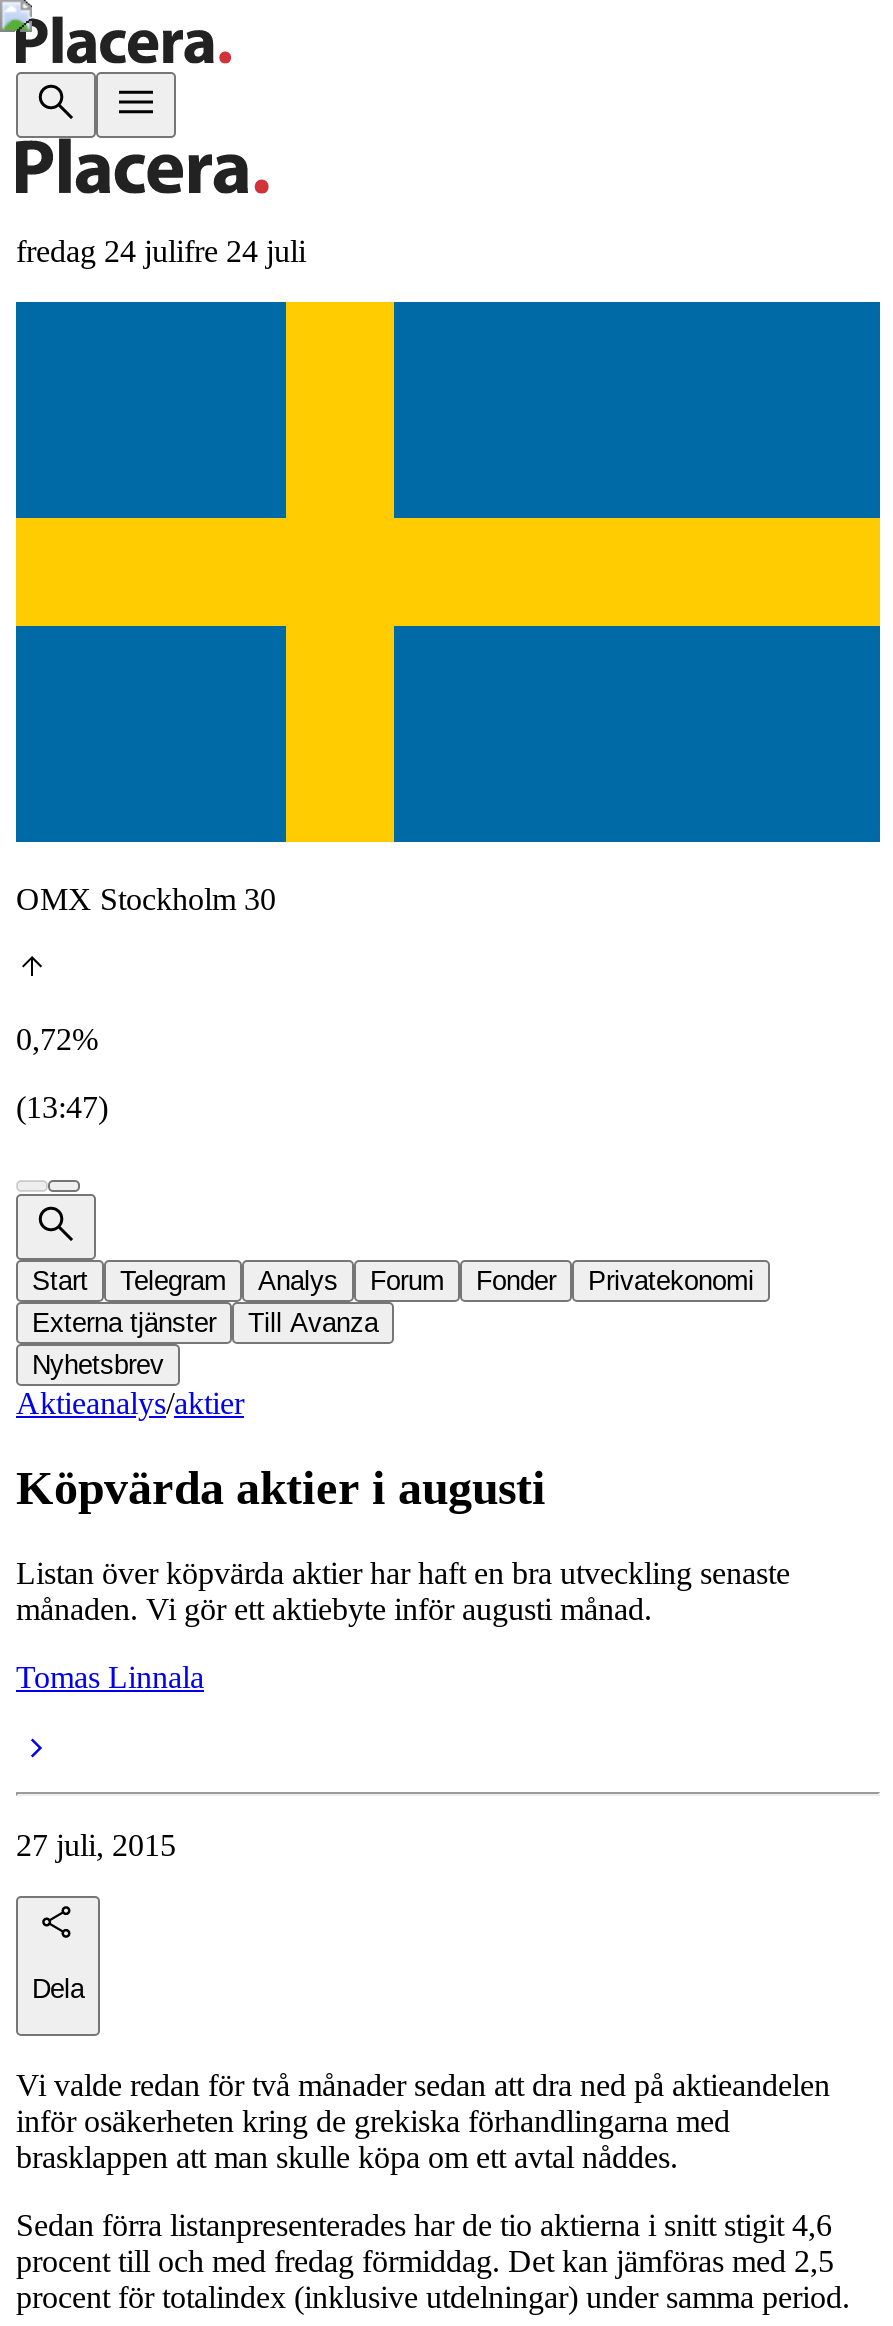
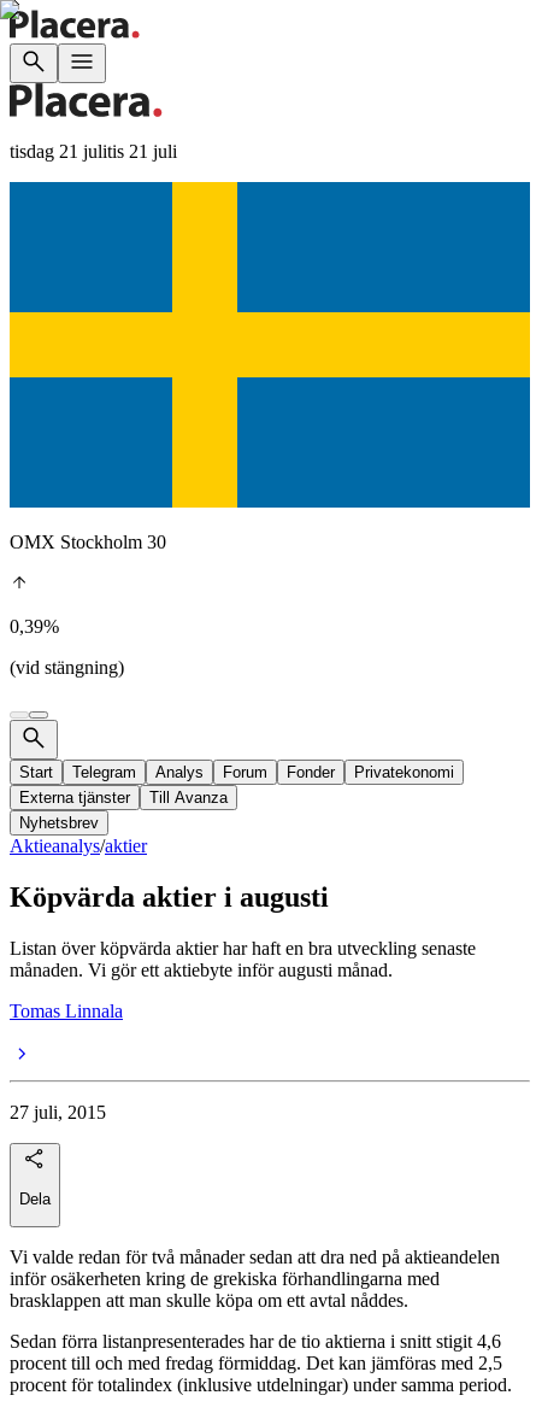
- fredag 24 julifre 24 juli
+ tisdag 21 julitis 21 juli

- 0,72%
+ 0,39%

- (13:47)
+ (vid stängning)
